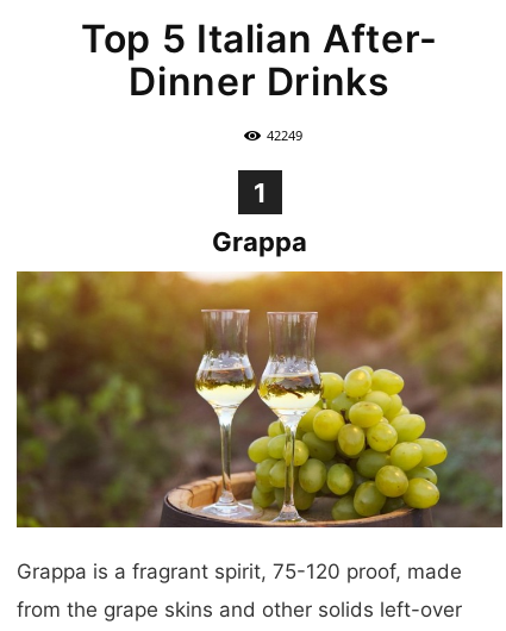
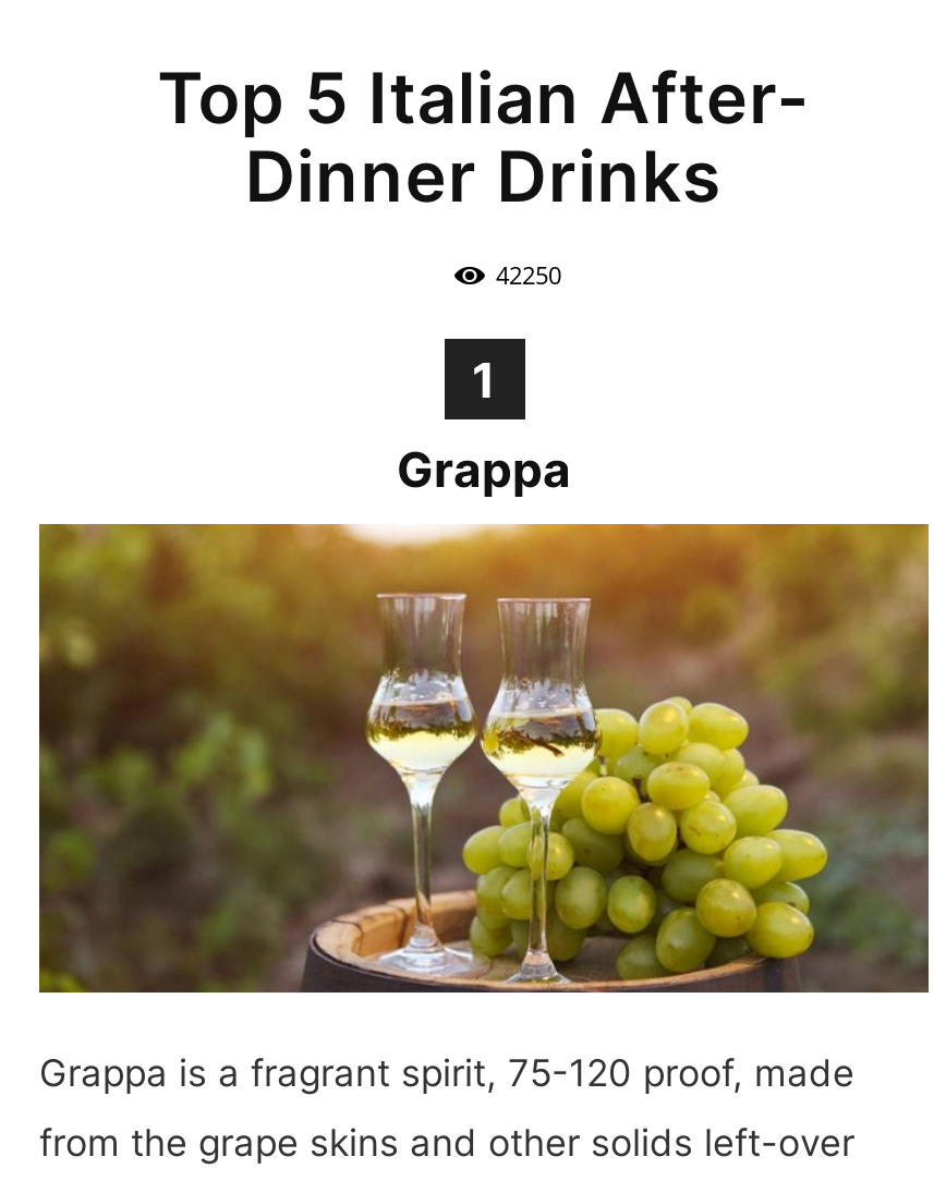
- 42249
+ 42250
